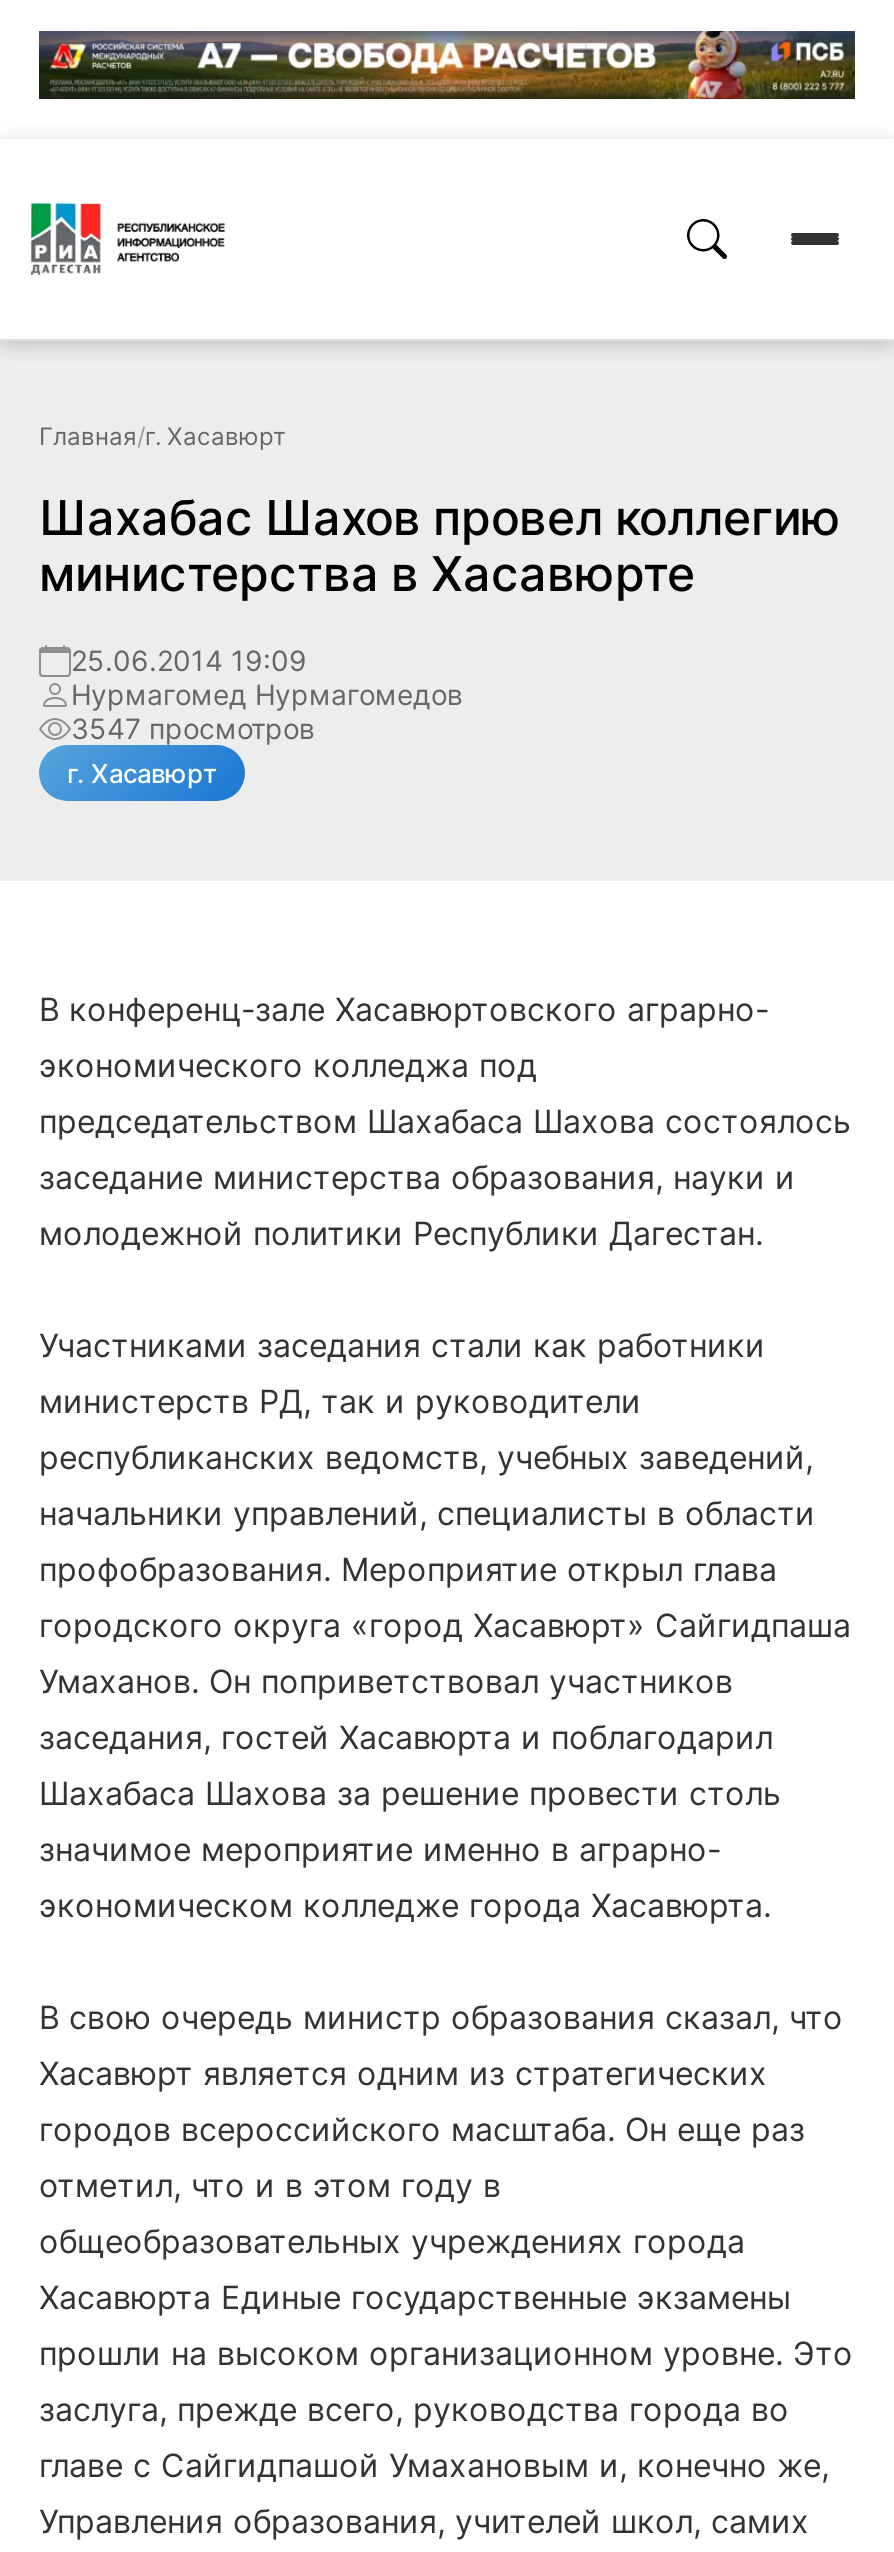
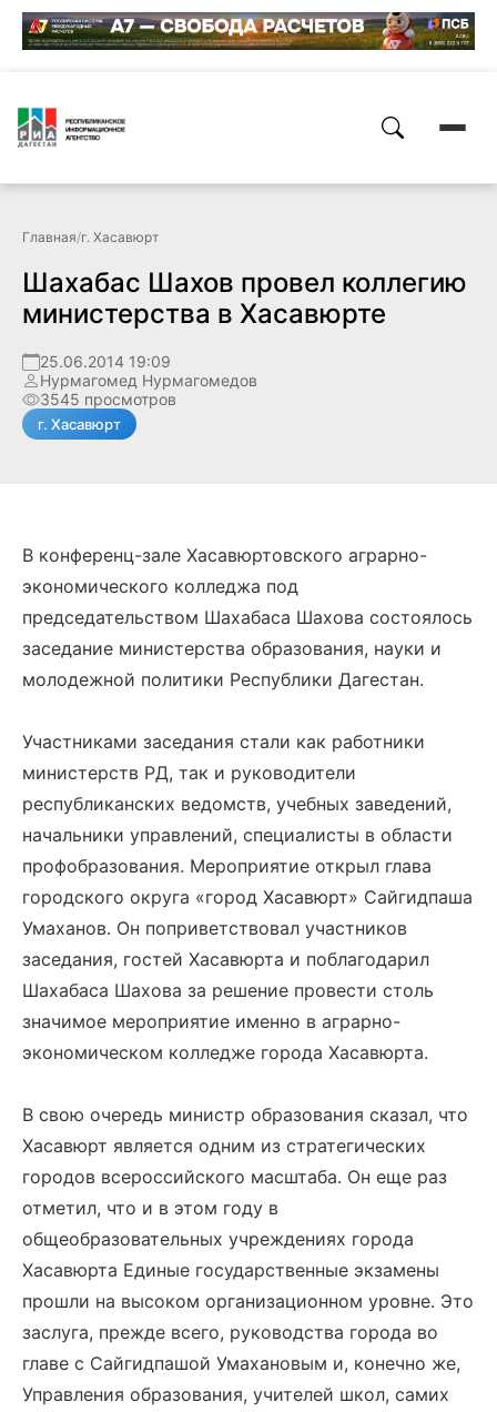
- 3547 просмотров
+ 3545 просмотров
